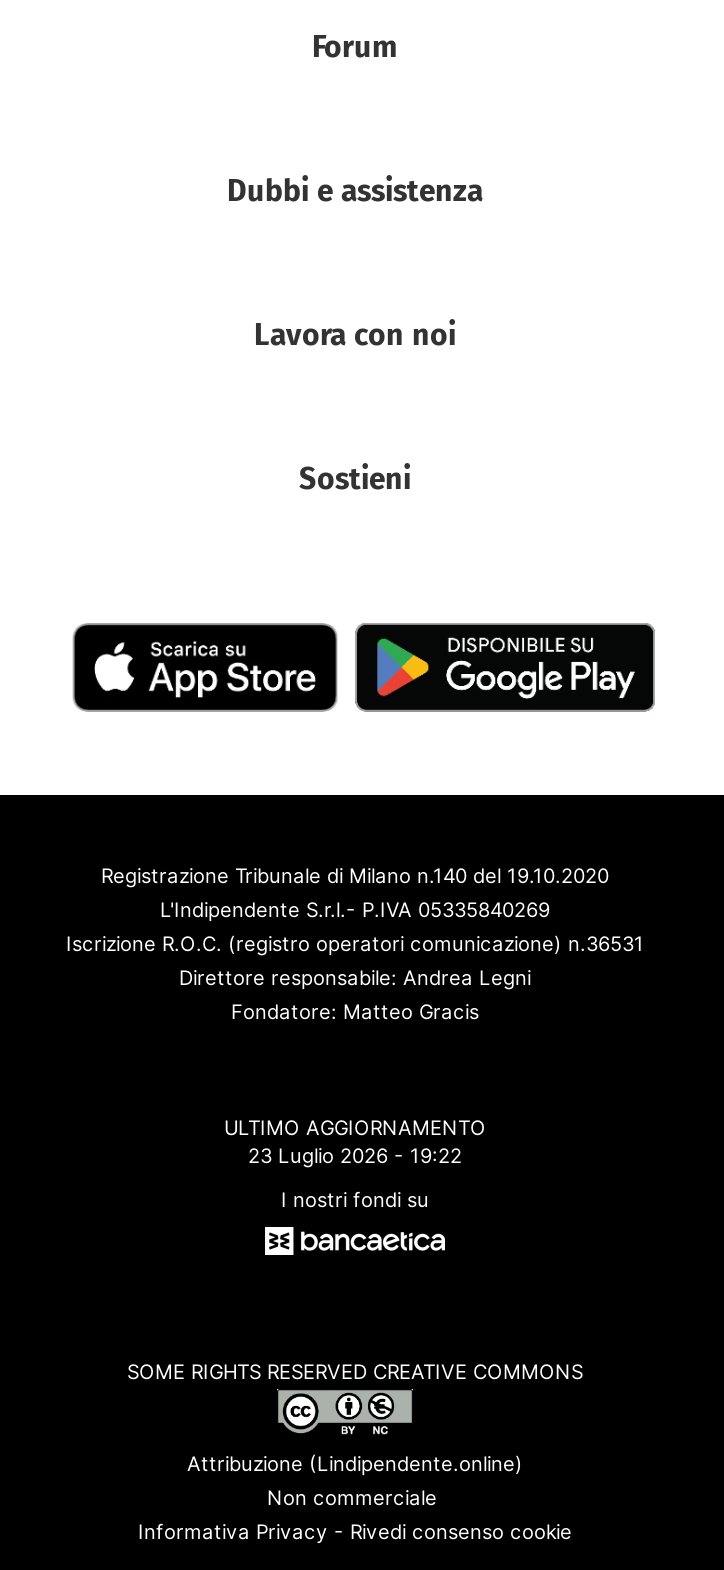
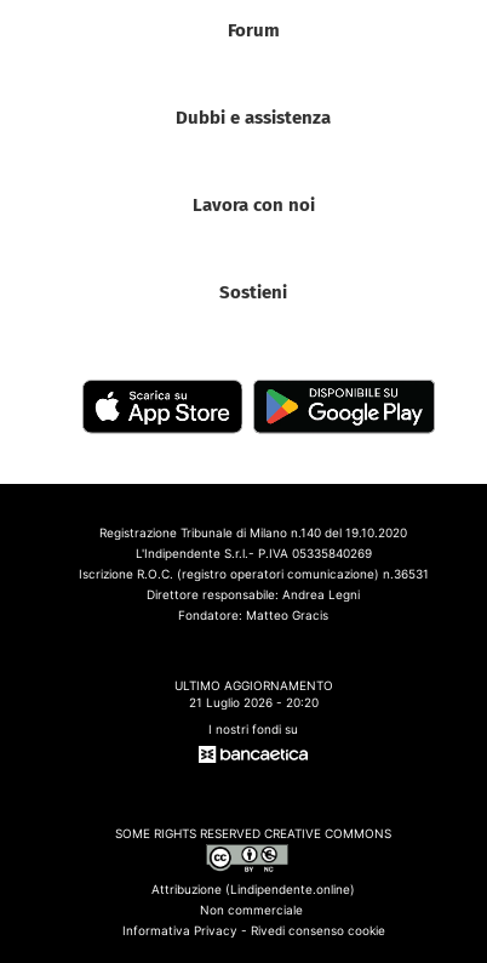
- 23 Luglio 2026 - 19:22
+ 21 Luglio 2026 - 20:20
